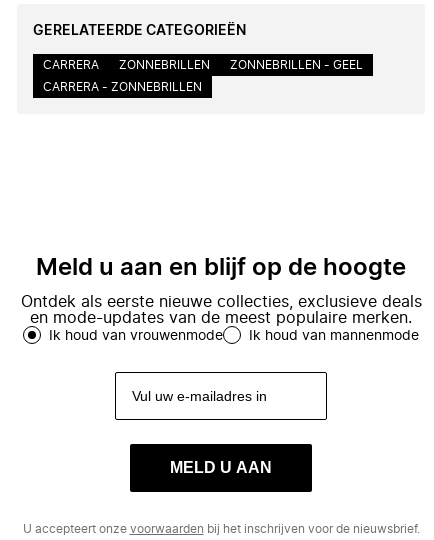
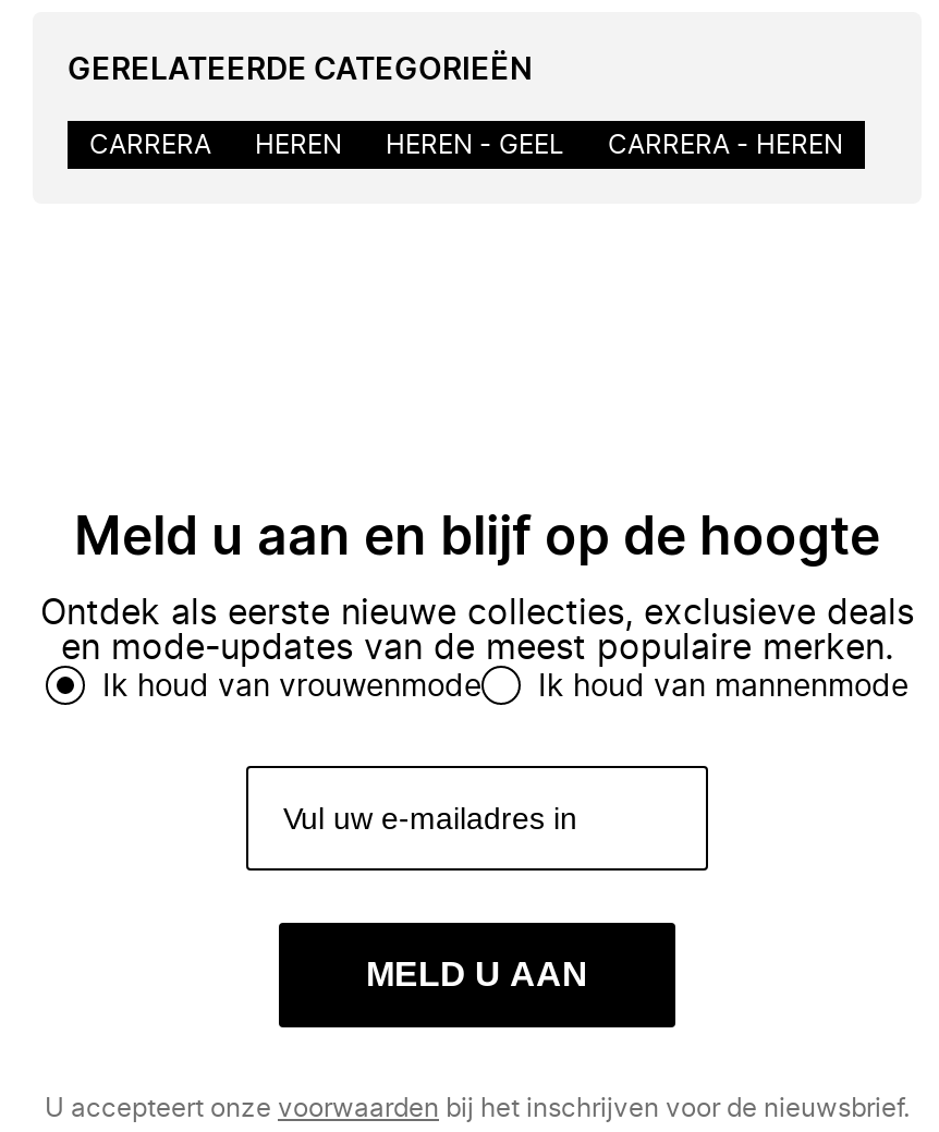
- ZONNEBRILLEN
- ZONNEBRILLEN - GEEL
- CARRERA - ZONNEBRILLEN
+ HEREN
+ HEREN - GEEL
+ CARRERA - HEREN
